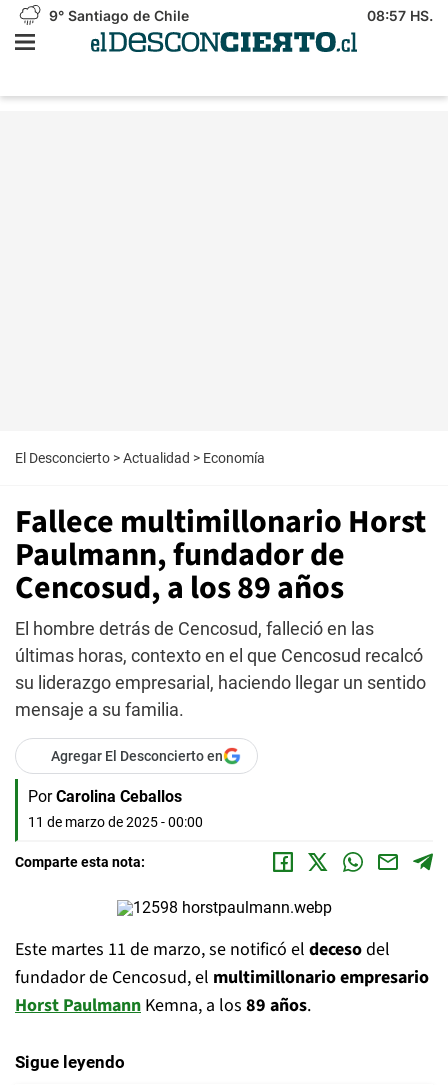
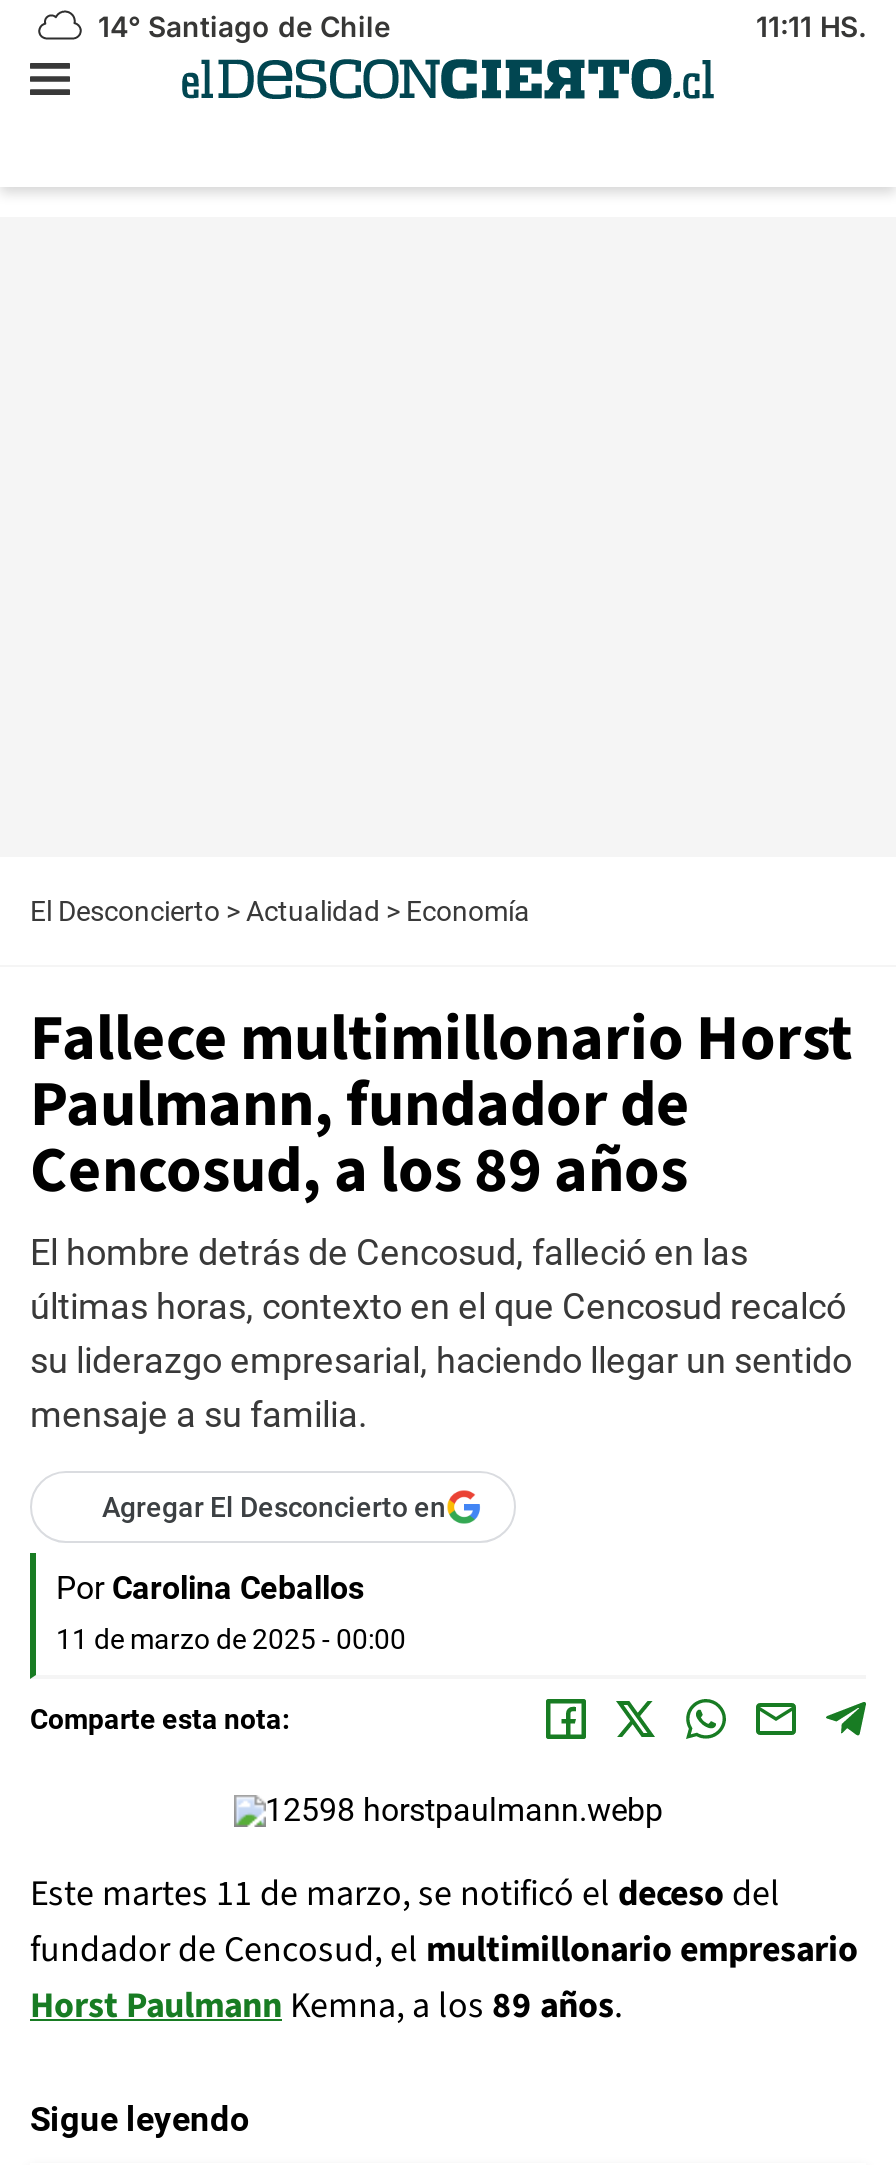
- 9° Santiago de Chile
+ 14° Santiago de Chile

- 08:57 HS.
+ 11:11 HS.
